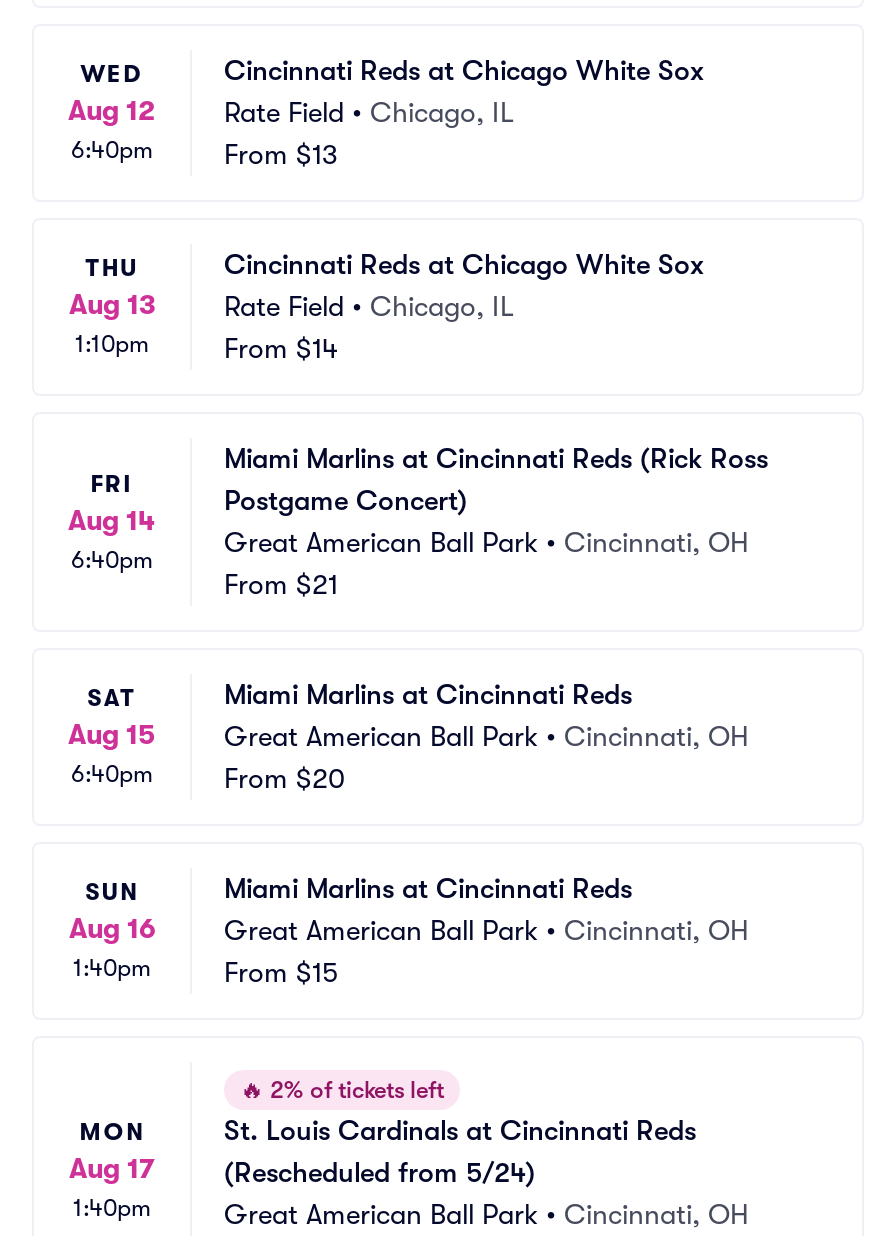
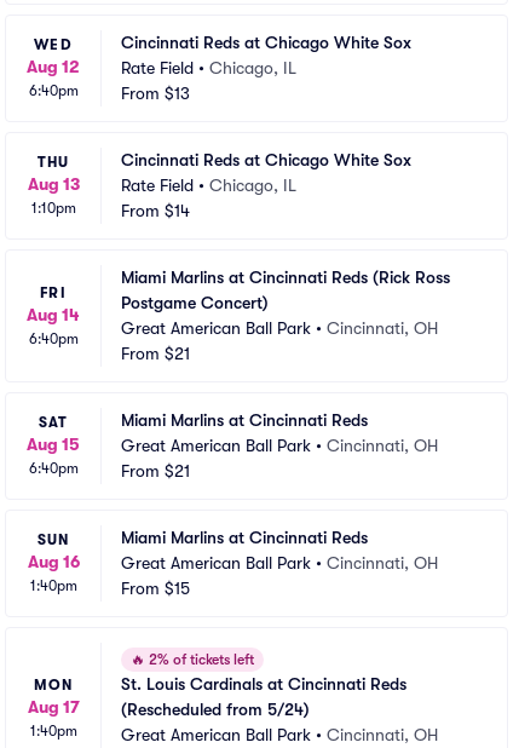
- From $20
+ From $21
